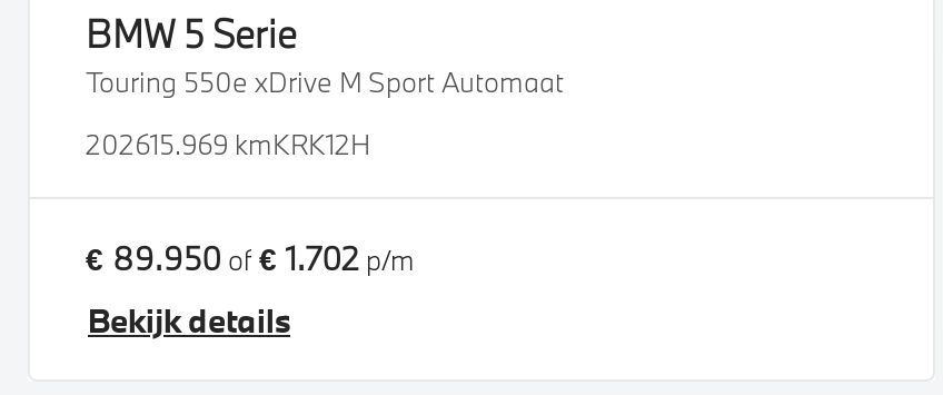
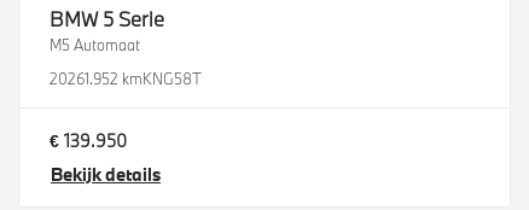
- Touring 550e xDrive M Sport Automaat
+ M5 Automaat

- 202615.969 kmKRK12H
+ 20261.952 kmKNG58T

- € 89.950 of € 1.702 p/m
+ € 139.950
